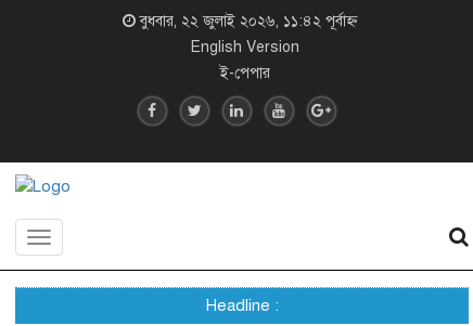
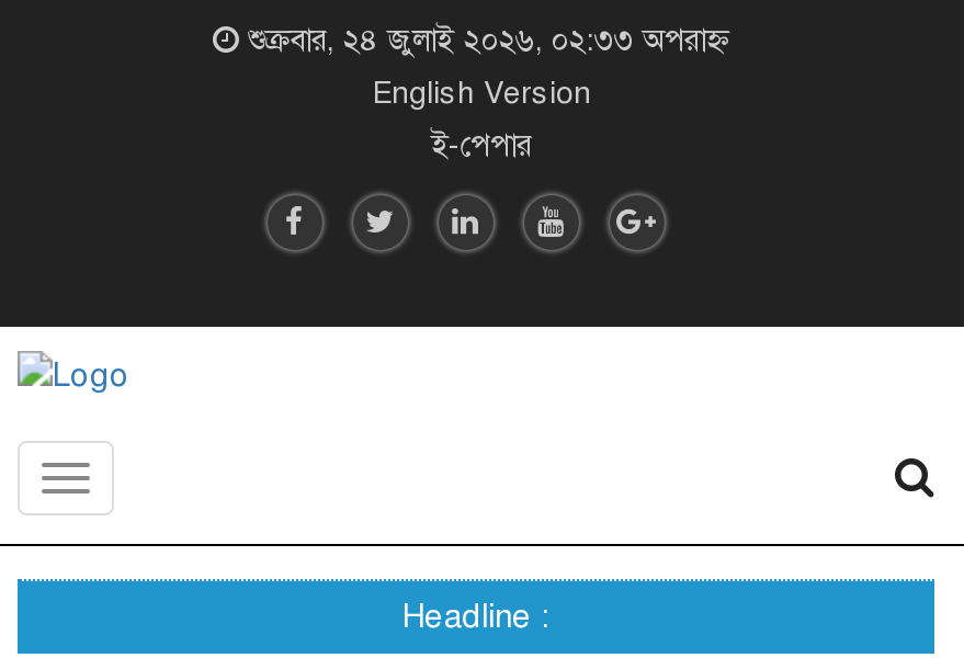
- বুধবার, ২২ জুলাই ২০২৬, ১১:৪২ পূর্বাহ্ন
+ শুক্রবার, ২৪ জুলাই ২০২৬, ০২:৩৩ অপরাহ্ন
